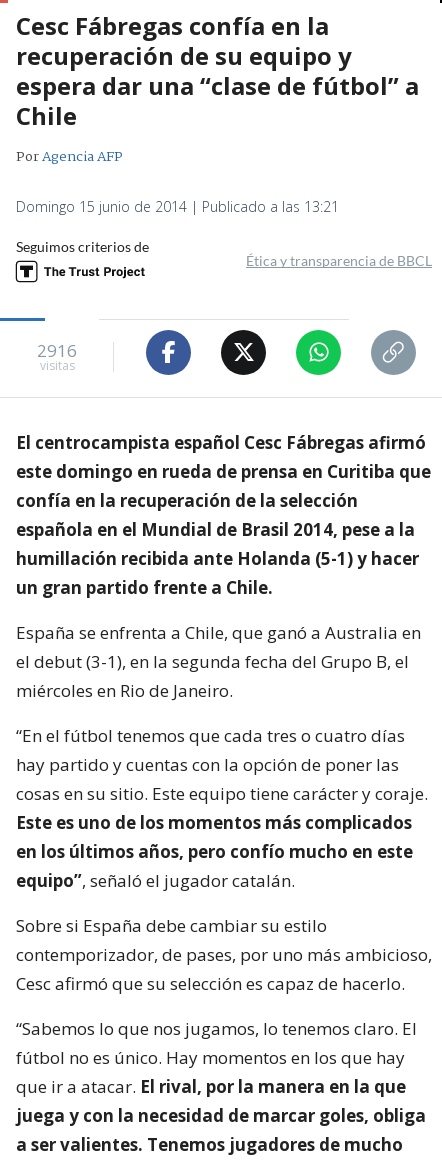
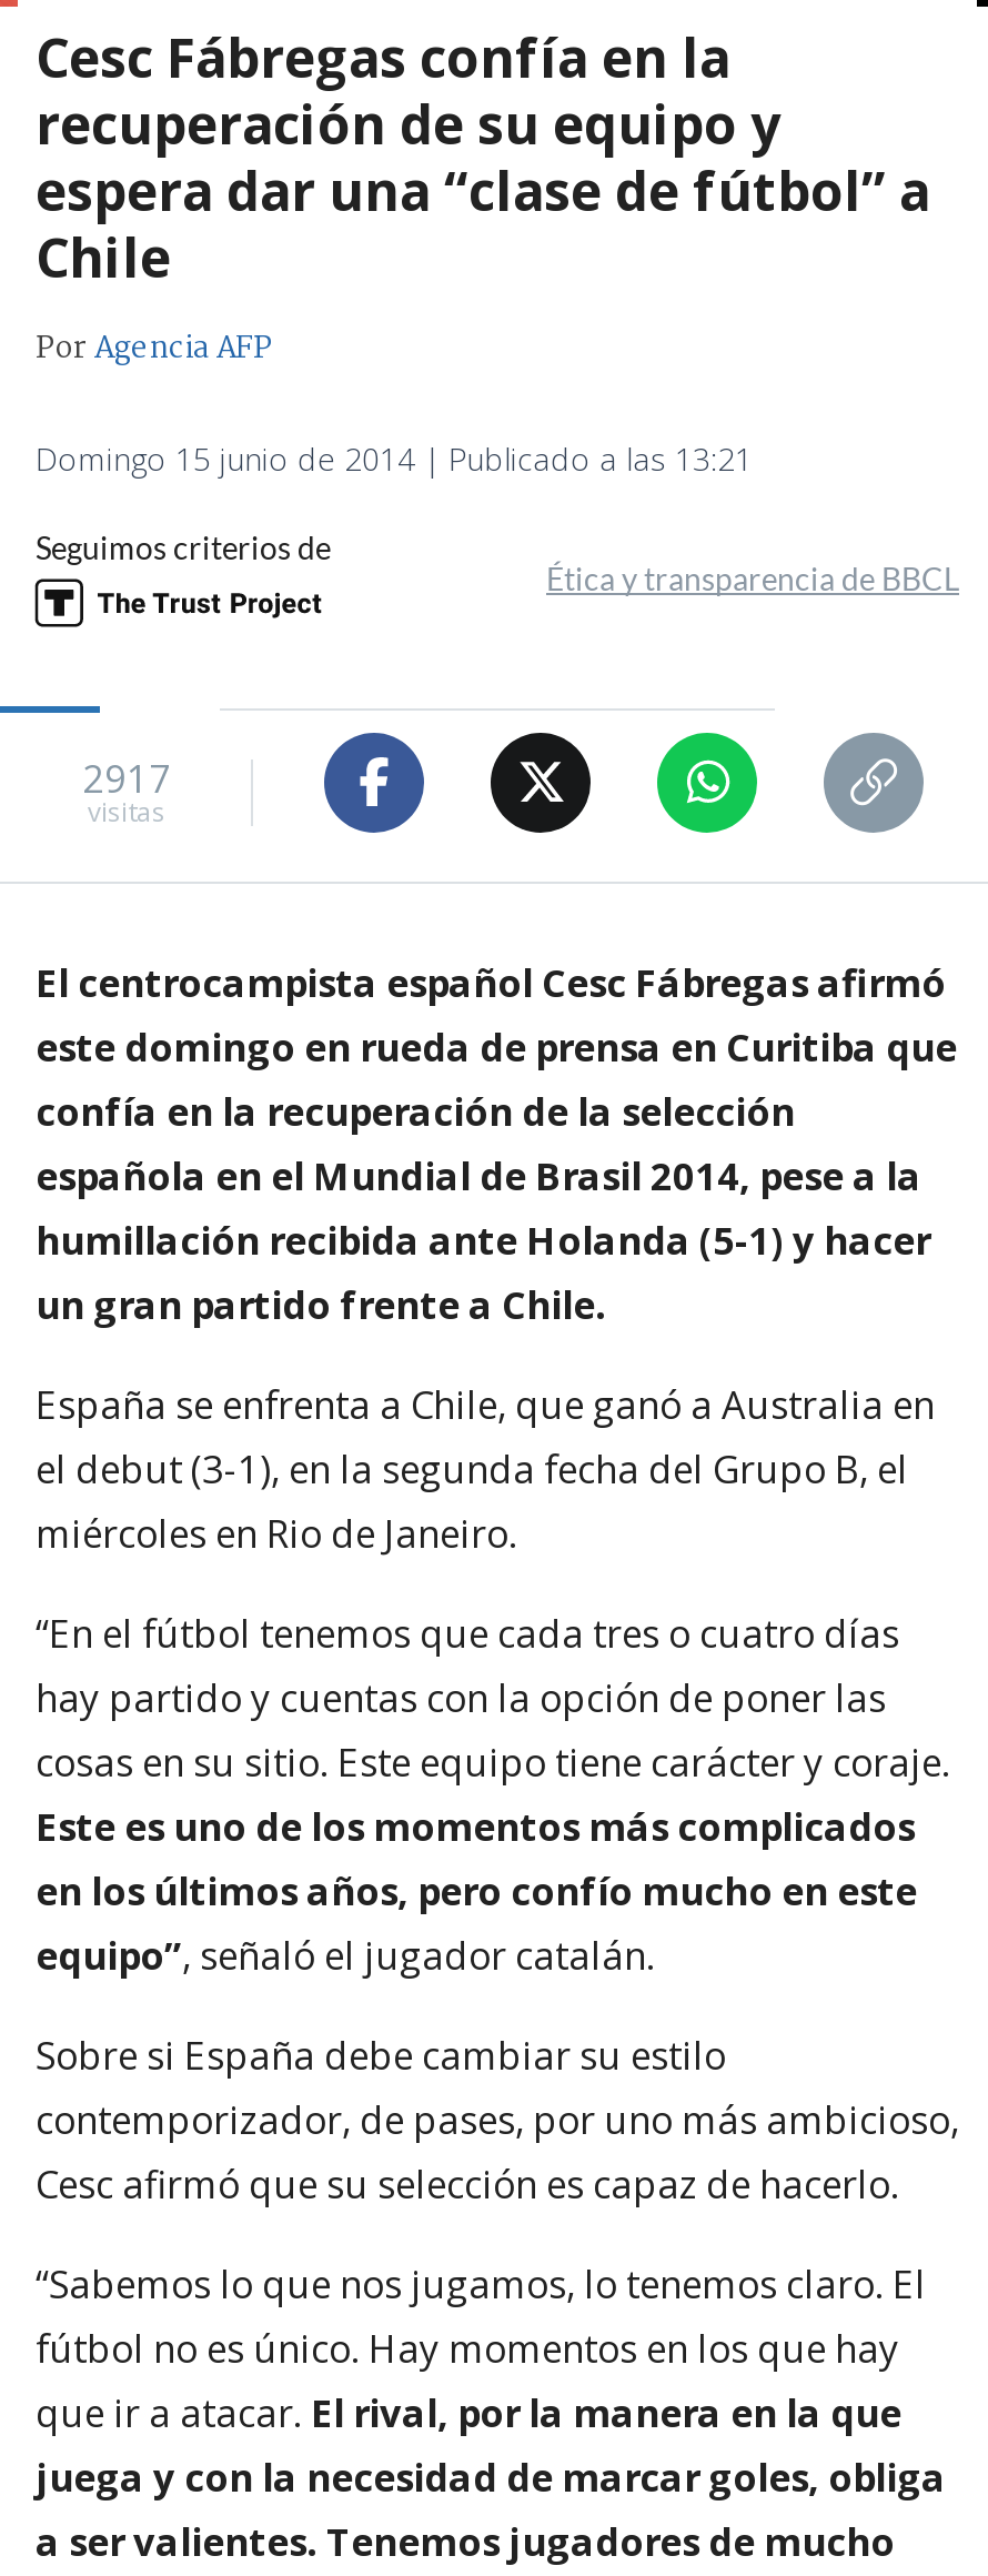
- 2916
+ 2917
